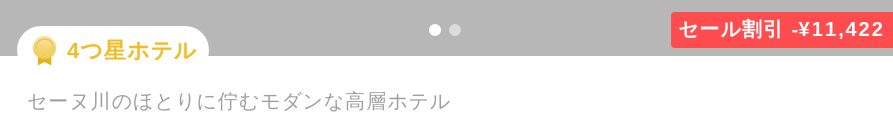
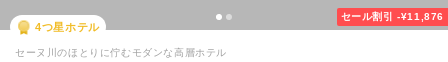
- セール割引 -¥11,422
+ セール割引 -¥11,876
